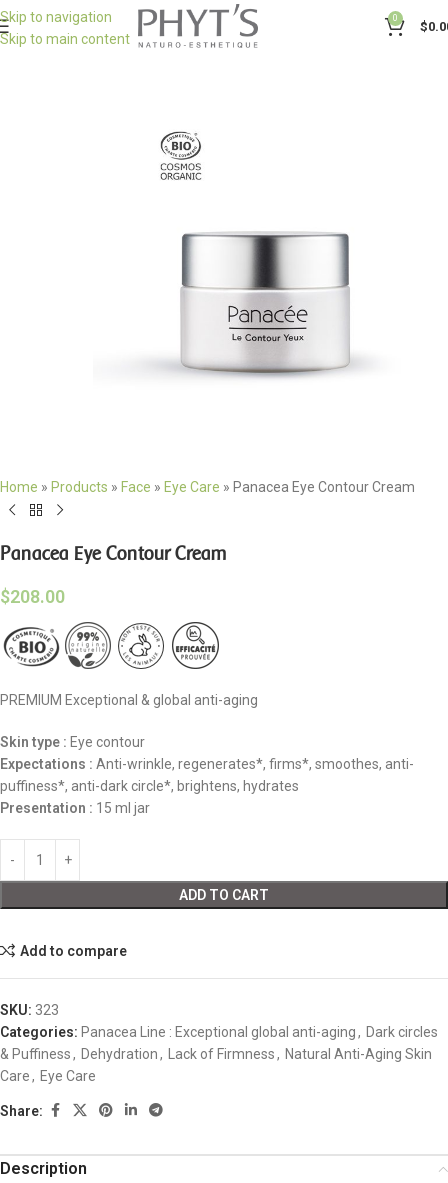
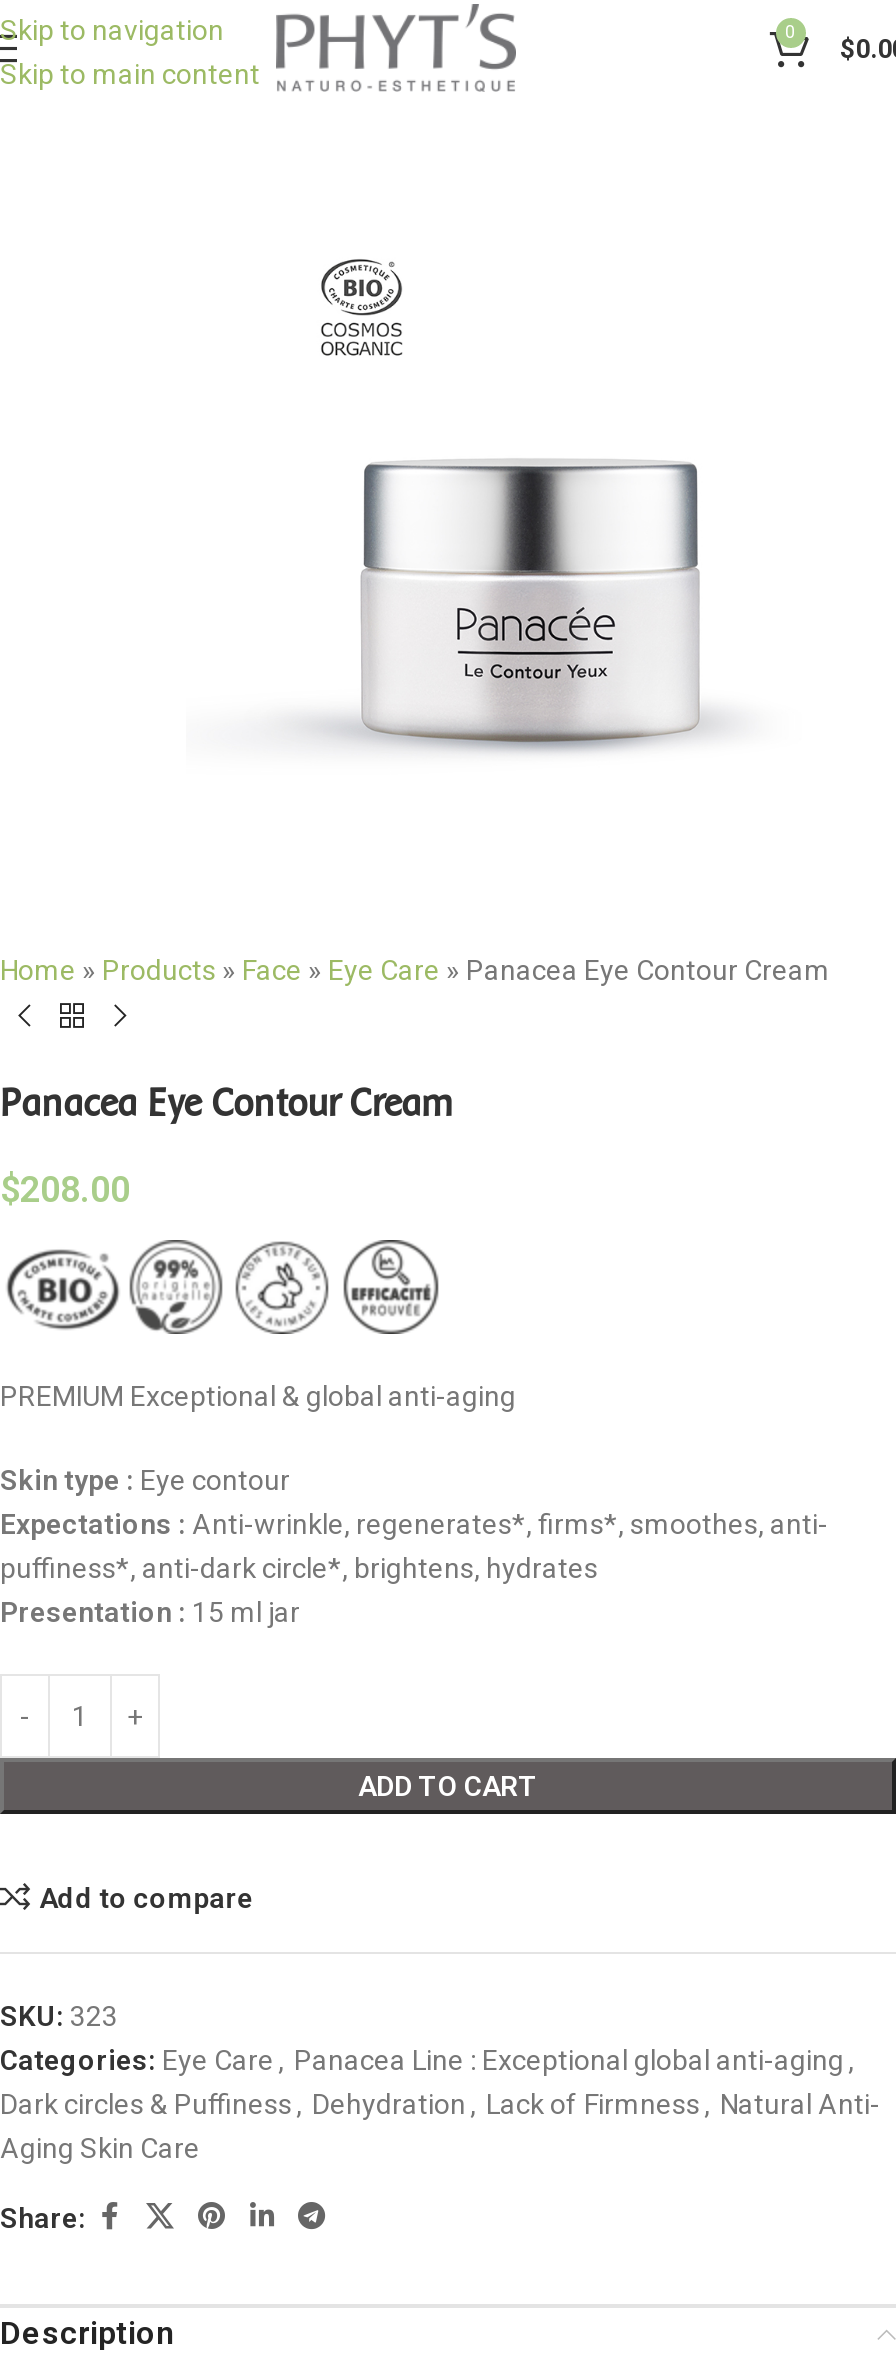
- Categories: Panacea Line : Exceptional global anti-aging , Dark circles
- & Puffiness , Dehydration , Lack of Firmness , Natural Anti-Aging Skin
- Care , Eye Care
+ Categories: Eye Care , Panacea Line : Exceptional global anti-aging ,
+ Dark circles & Puffiness , Dehydration , Lack of Firmness , Natural Anti-
+ Aging Skin Care
